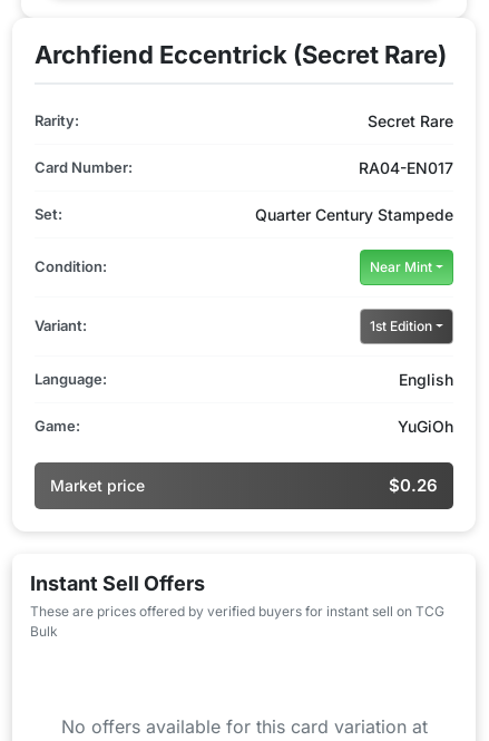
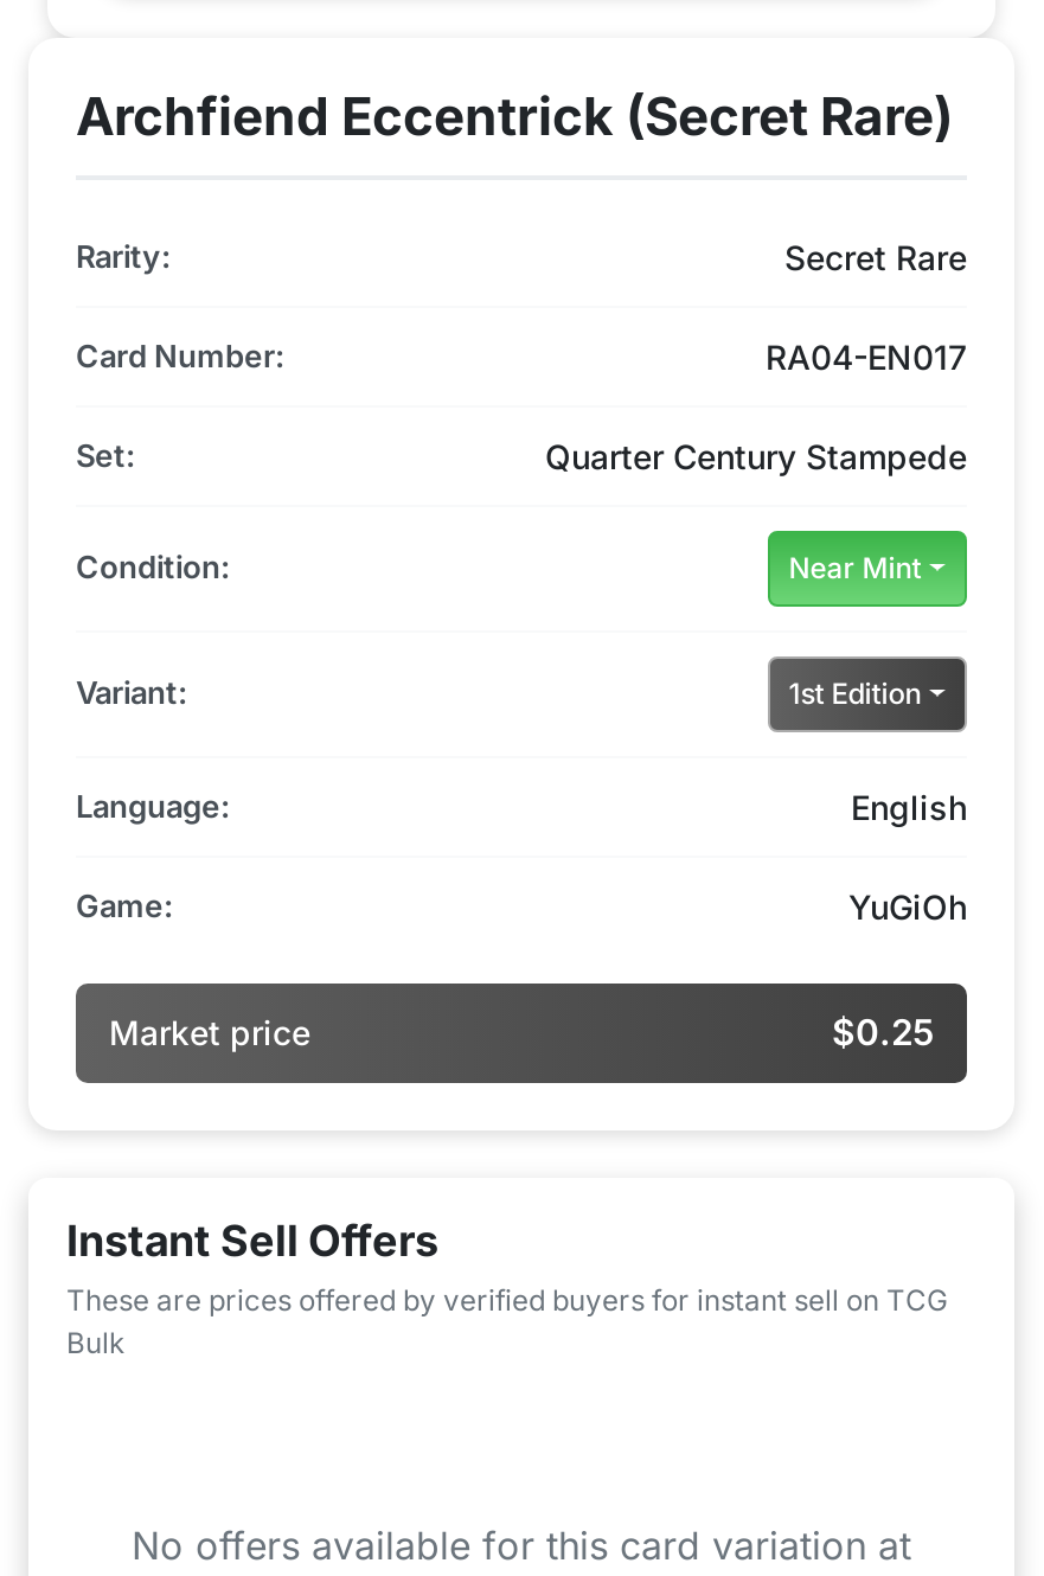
- $0.26
+ $0.25
